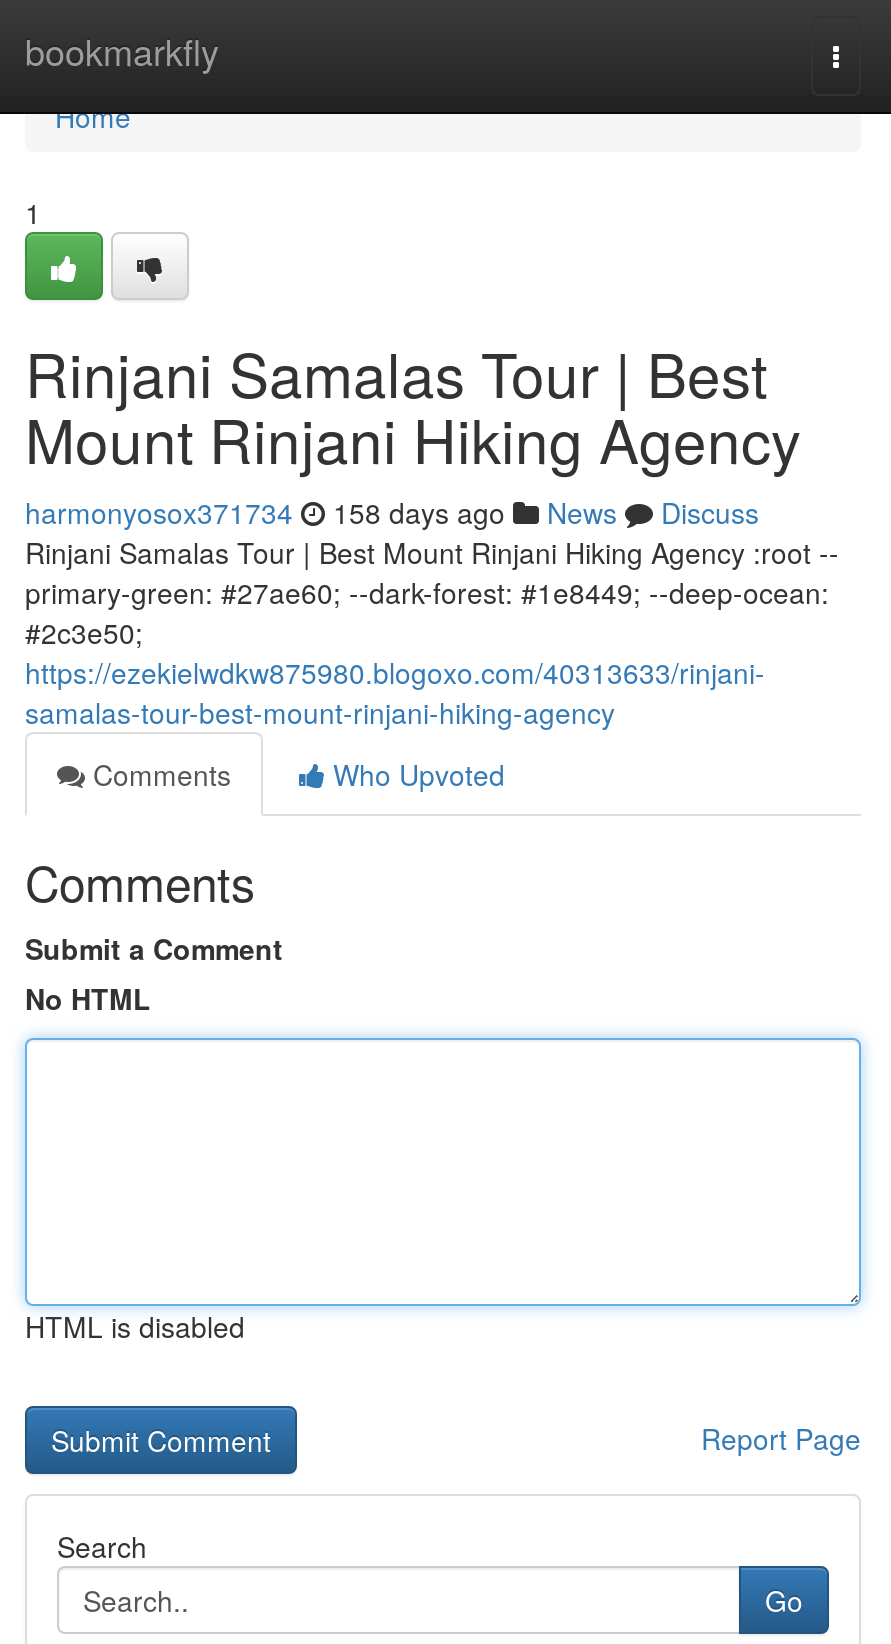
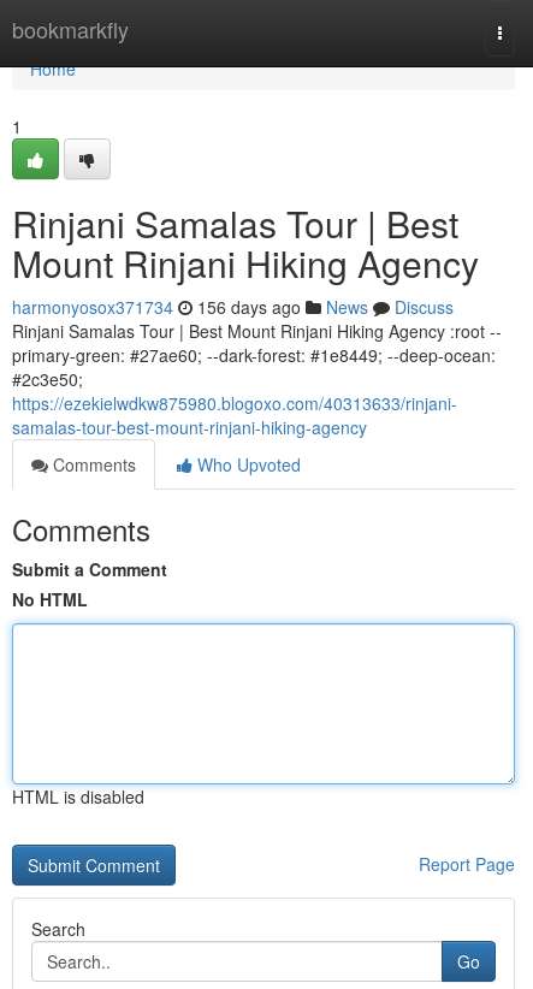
- harmonyosox371734 158 days ago News Discuss
+ harmonyosox371734 156 days ago News Discuss
